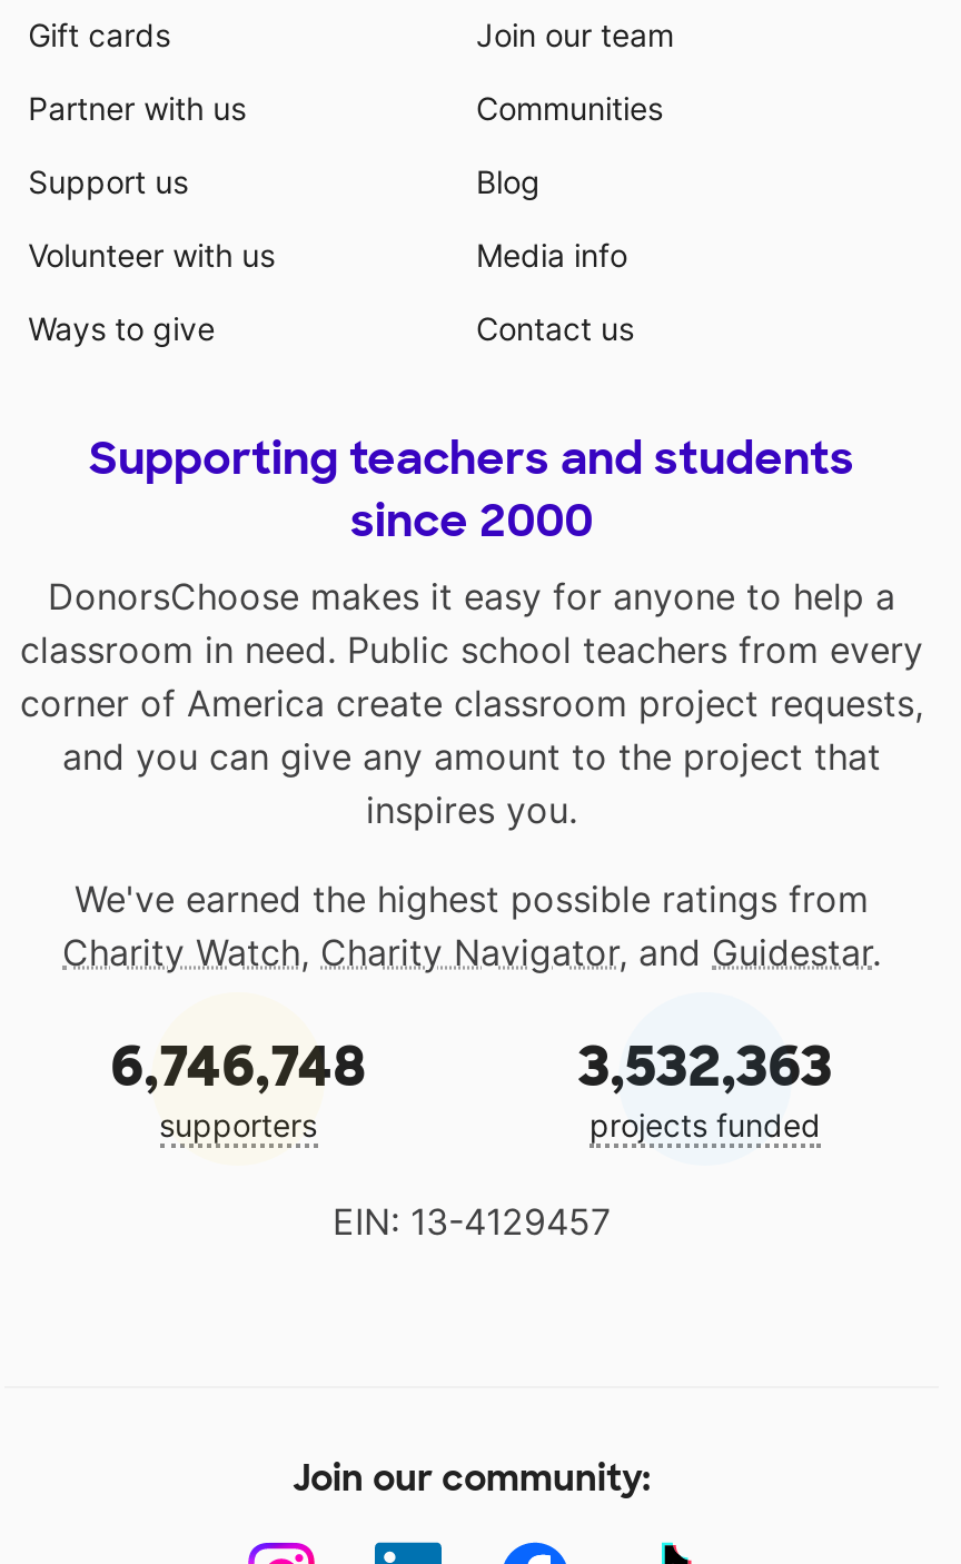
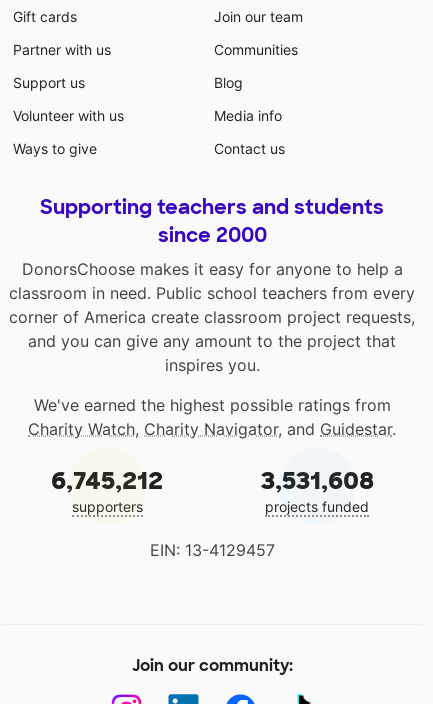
- 6,746,748
+ 6,745,212

- 3,532,363
+ 3,531,608
